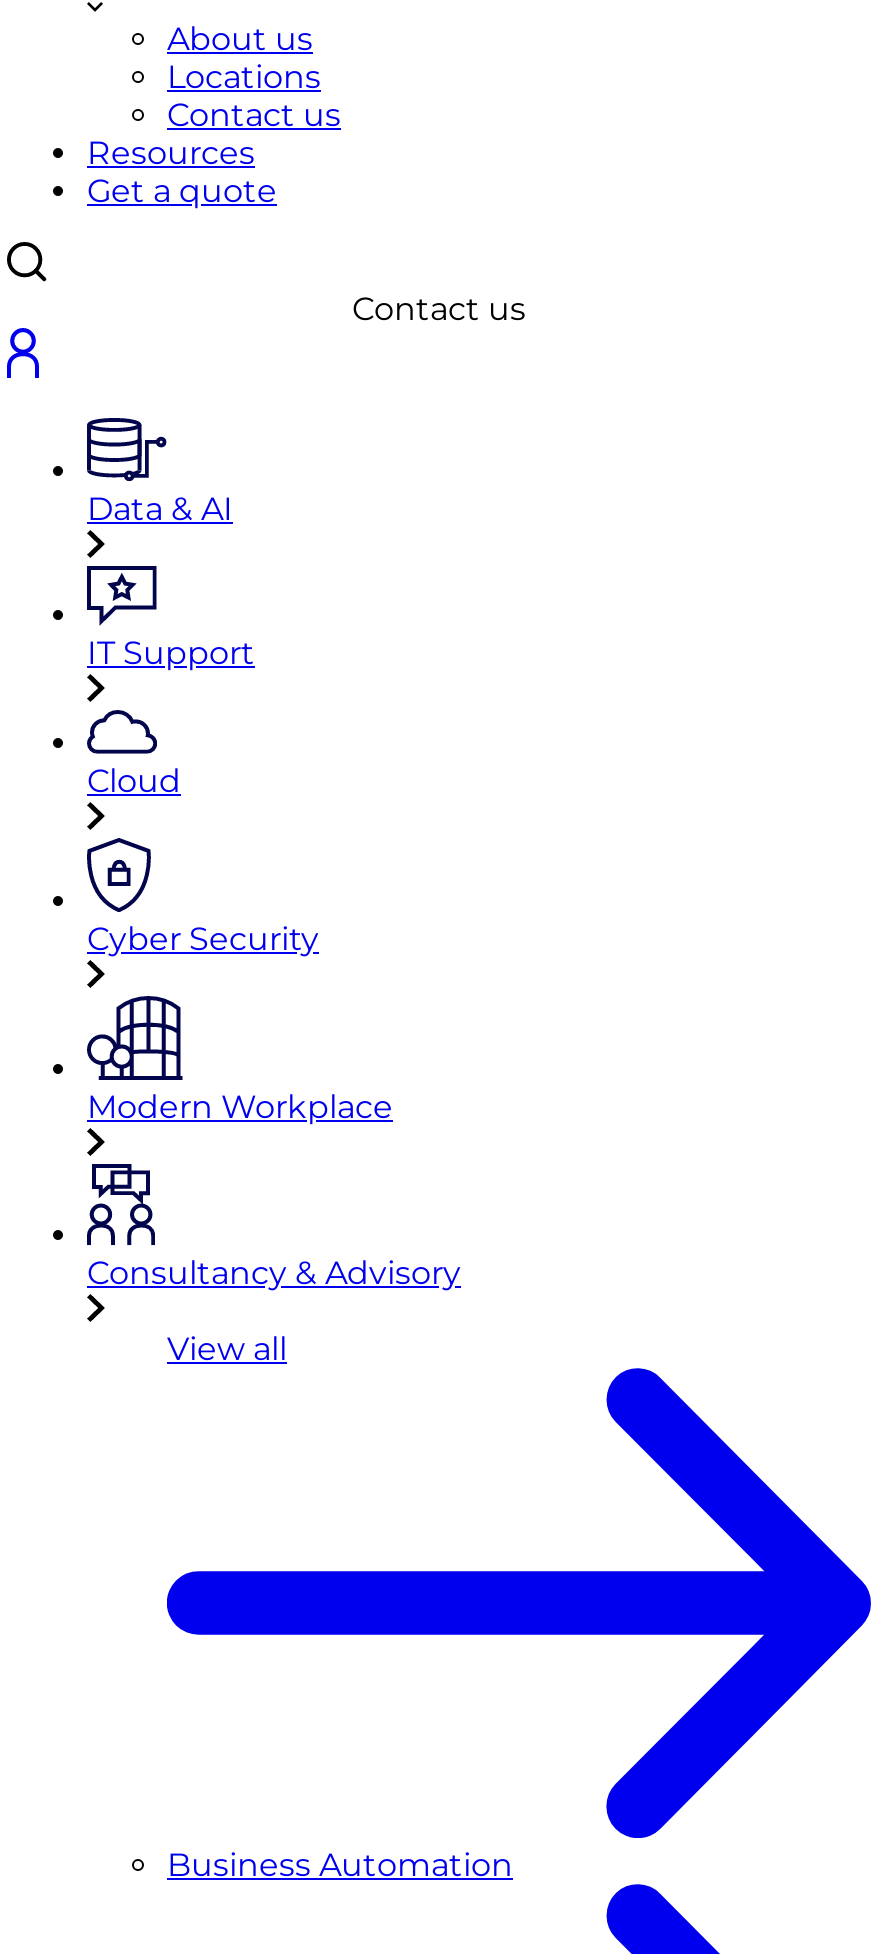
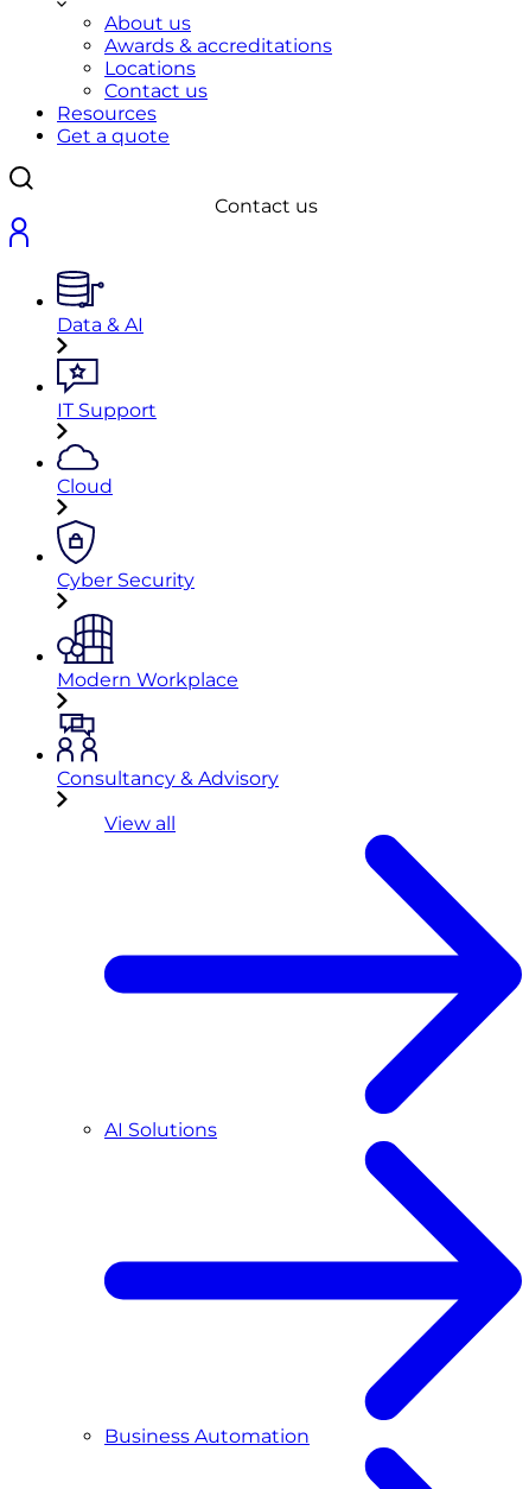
+ Awards & accreditations

+ AI Solutions
